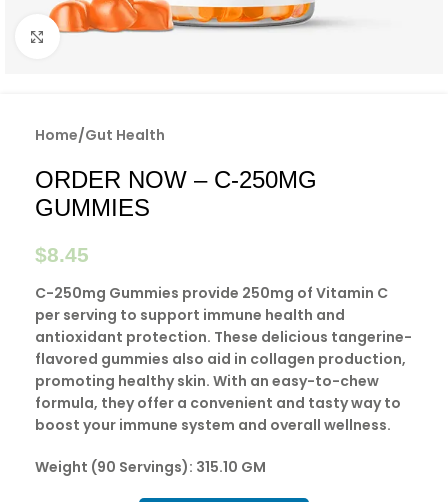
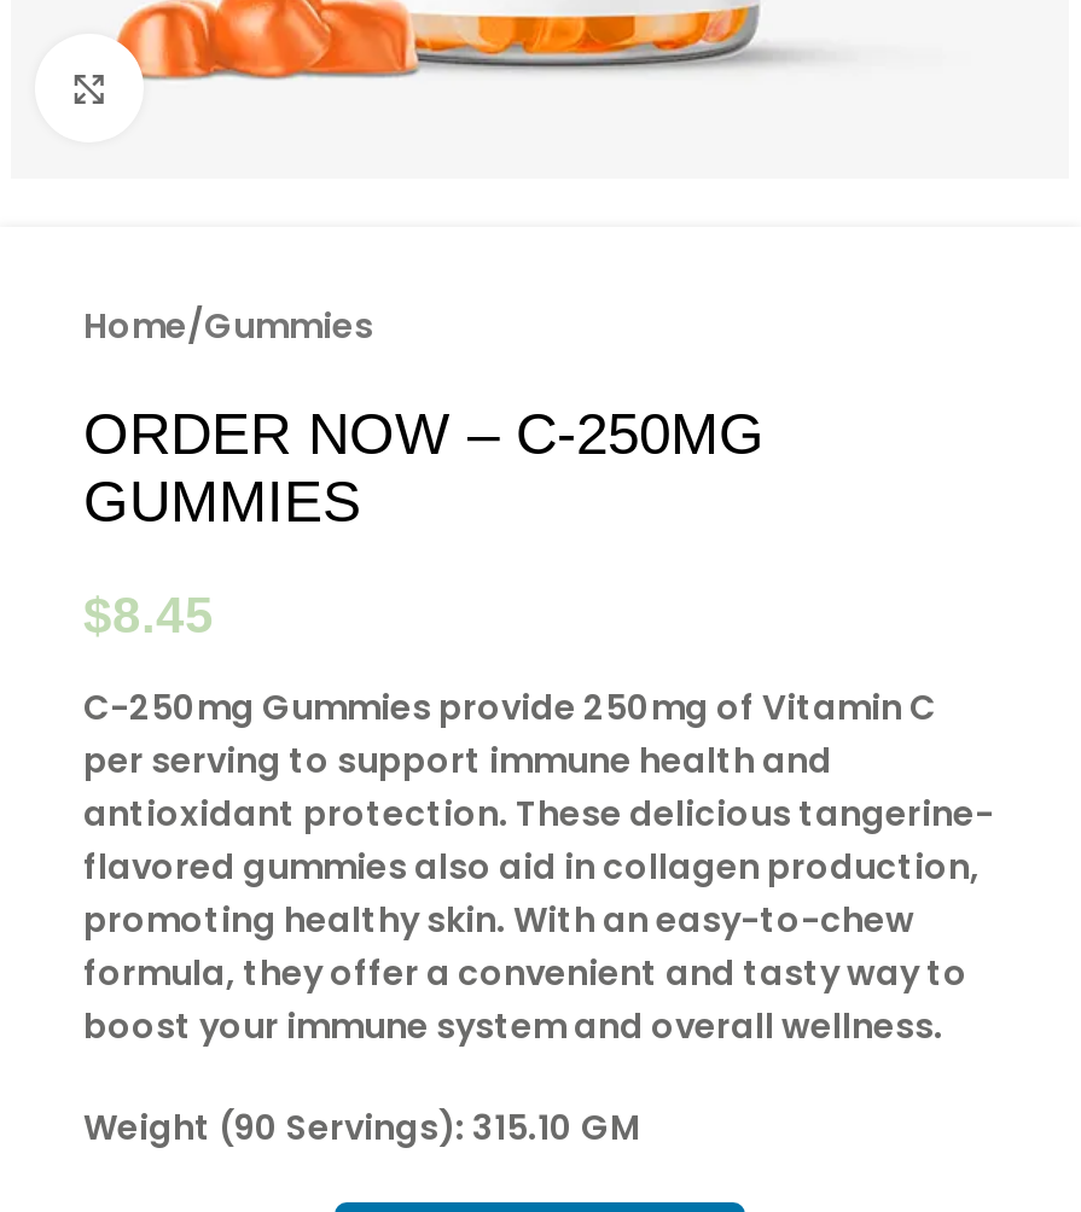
- Home/Gut Health
+ Home/Gummies
